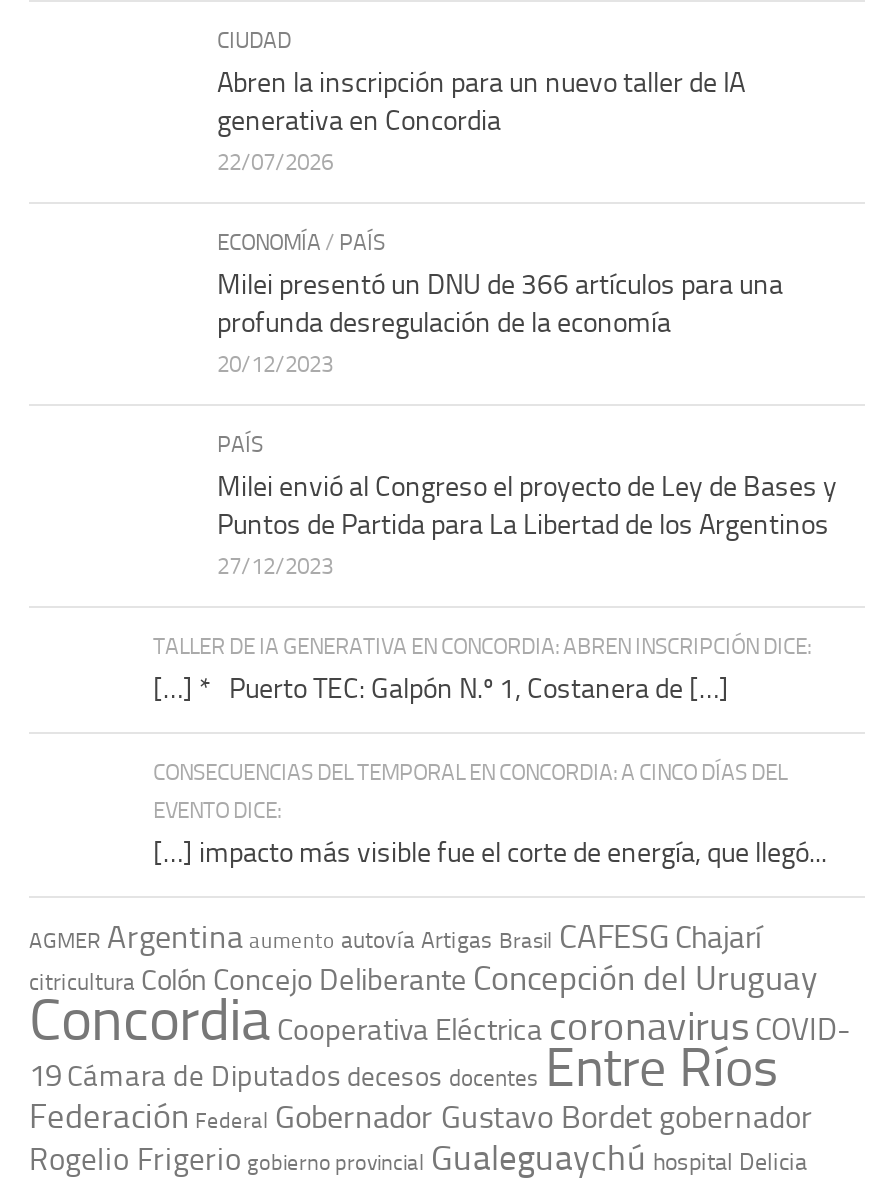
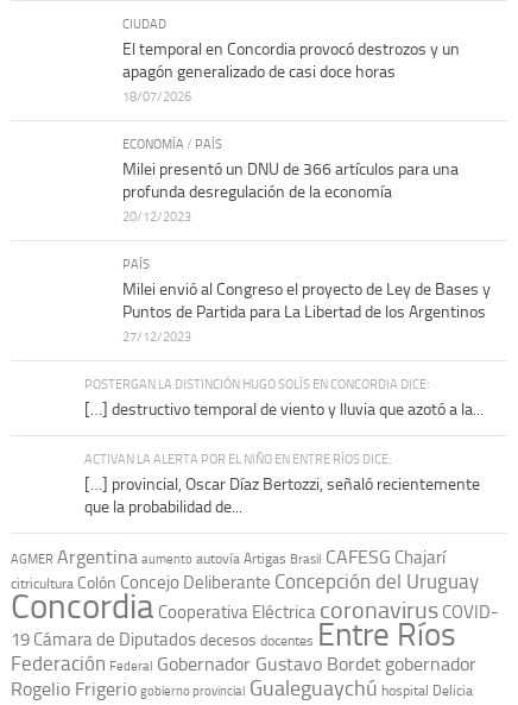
- Abren la inscripción para un nuevo taller de IA
- generativa en Concordia
- 22/07/2026
+ El temporal en Concordia provocó destrozos y un
+ apagón generalizado de casi doce horas
+ 18/07/2026

- TALLER DE IA GENERATIVA EN CONCORDIA: ABREN INSCRIPCIÓN DICE:
- […] * Puerto TEC: Galpón N.º 1, Costanera de […]
+ POSTERGAN LA DISTINCIÓN HUGO SOLÍS EN CONCORDIA DICE:
+ […] destructivo temporal de viento y lluvia que azotó a la...

- CONSECUENCIAS DEL TEMPORAL EN CONCORDIA: A CINCO DÍAS DEL
- EVENTO DICE:
- […] impacto más visible fue el corte de energía, que llegó...
+ ACTIVAN LA ALERTA POR EL NIÑO EN ENTRE RÍOS DICE:
+ […] provincial, Oscar Díaz Bertozzi, señaló recientemente
+ que la probabilidad de...
